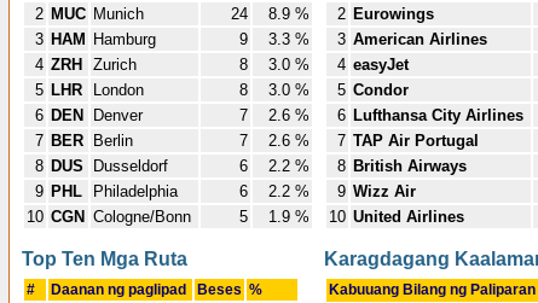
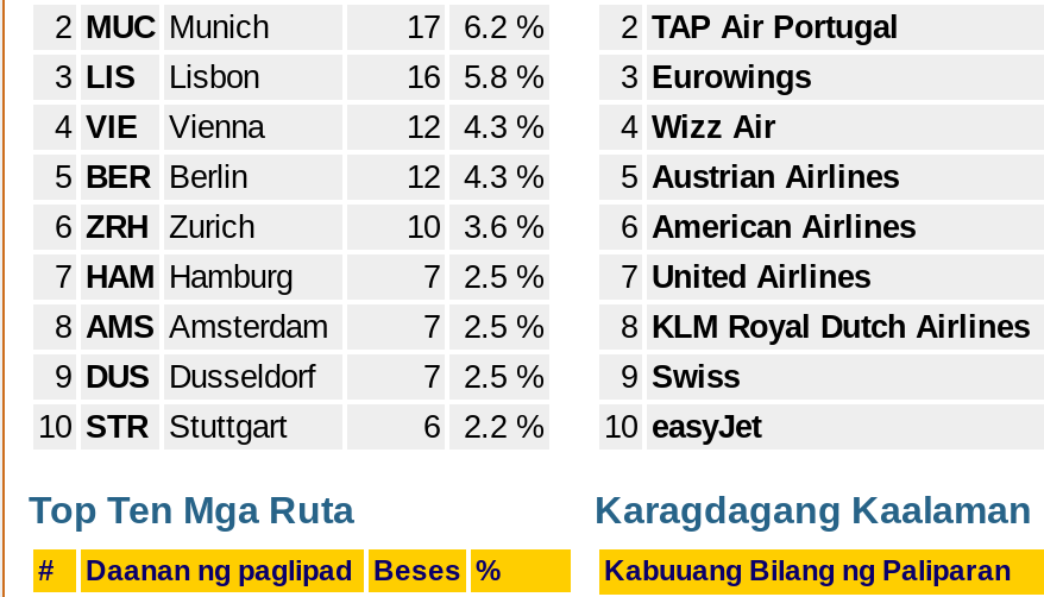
- 24
- 8.9 %
- 3 HAM Hamburg
- 9
- 3.3 %
- 4 ZRH Zurich
- 8
- 3.0 %
- 5 LHR London
- 8
- 3.0 %
- 6 DEN Denver
- 7
- 2.6 %
- 7 BER Berlin
- 7
- 2.6 %
- 8 DUS Dusseldorf
- 6
- 2.2 %
- 9 PHL Philadelphia
- 6
- 2.2 %
- 10 CGN Cologne/Bonn
- 5
- 1.9 %
+ 17 6.2 %
+ 3 LIS
+ Lisbon
+ 16 5.8 %
+ 4 VIE
+ Vienna
+ 12 4.3 %
+ 5 BER Berlin
+ 12 4.3 %
+ 6 ZRH Zurich
+ 10 3.6 %
+ 7 HAM Hamburg
+ 7 2.5 %
+ 8 AMS Amsterdam
+ 7 2.5 %
+ 9 DUS Dusseldorf
+ 7 2.5 %
+ 10 STR Stuttgart
+ 6 2.2 %

- 2 Eurowings
- 3 American Airlines
- 4 easyJet
- 5 Condor
- 6 Lufthansa City Airlines
- 7 TAP Air Portugal
- 8 British Airways
- 9 Wizz Air
- 10 United Airlines
+ 2 TAP Air Portugal
+ 3 Eurowings
+ 4 Wizz Air
+ 5 Austrian Airlines
+ 6 American Airlines
+ 7 United Airlines
+ 8 KLM Royal Dutch Airlines
+ 9 Swiss
+ 10 easyJet
